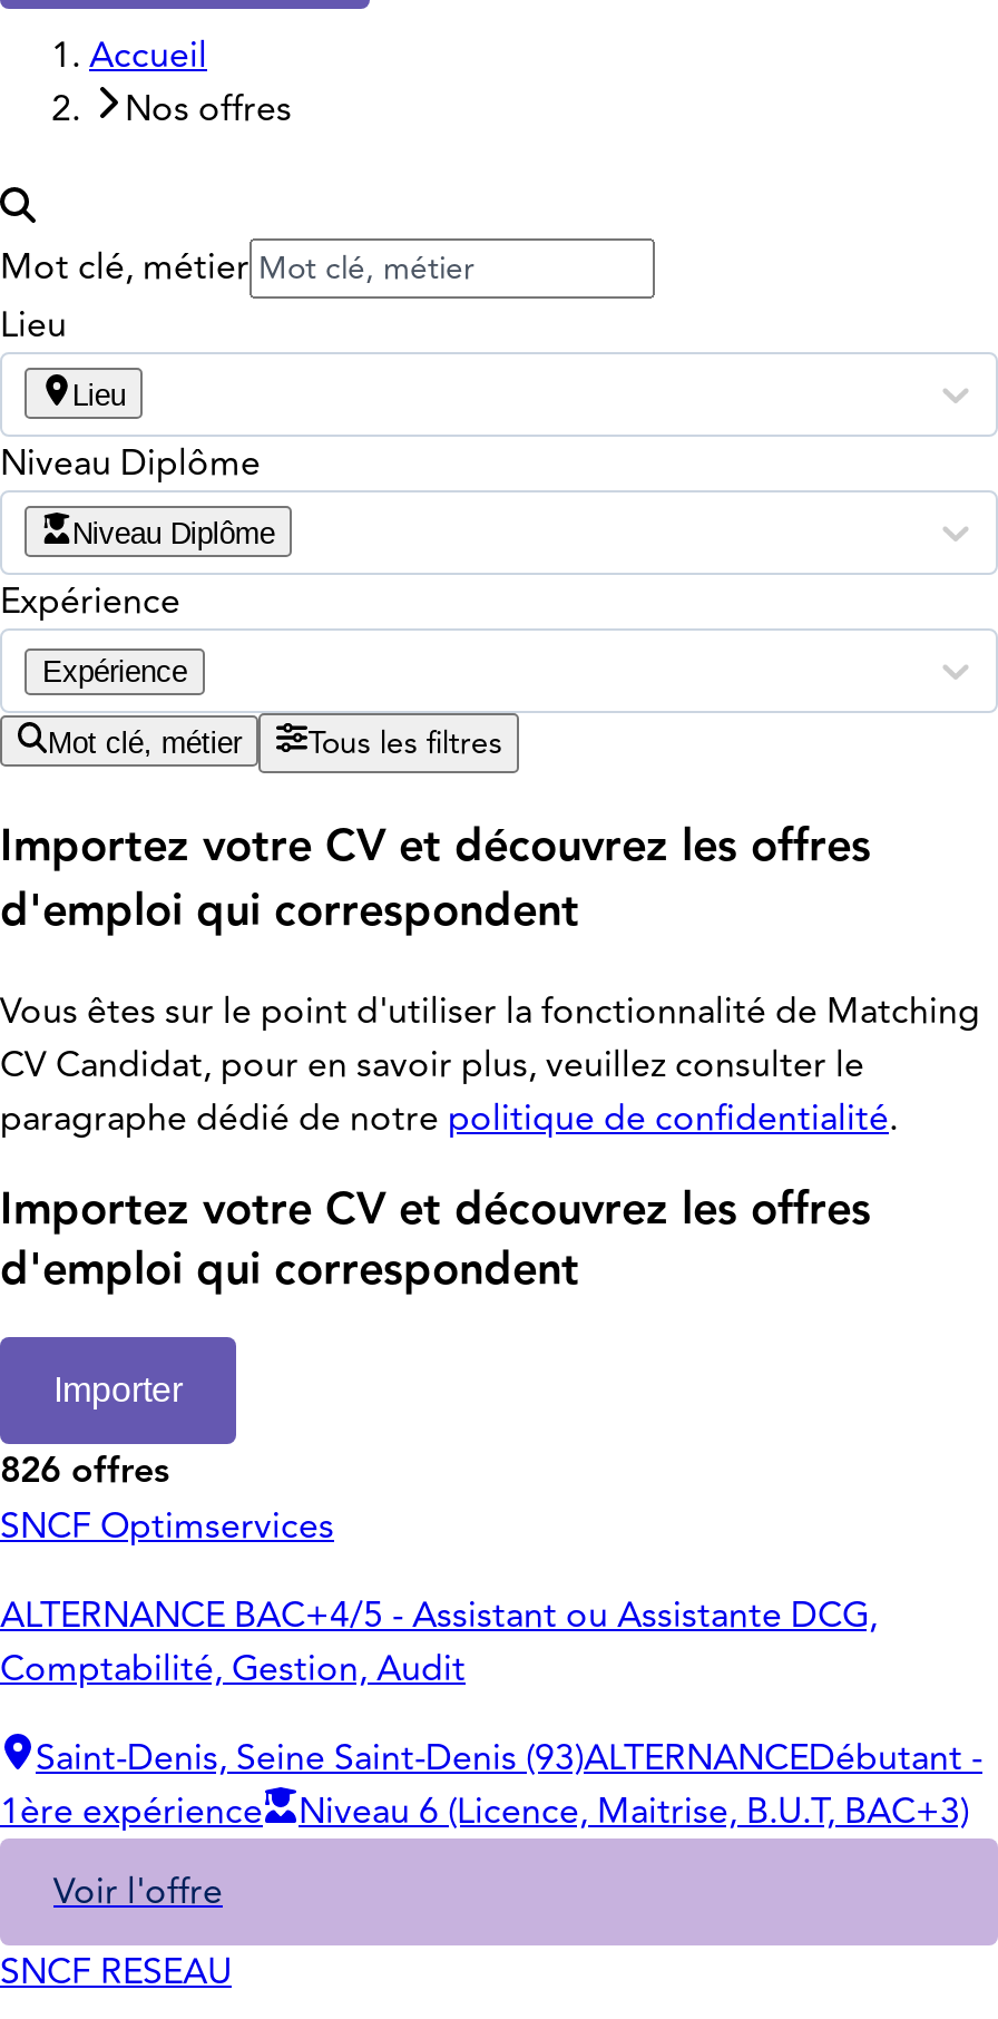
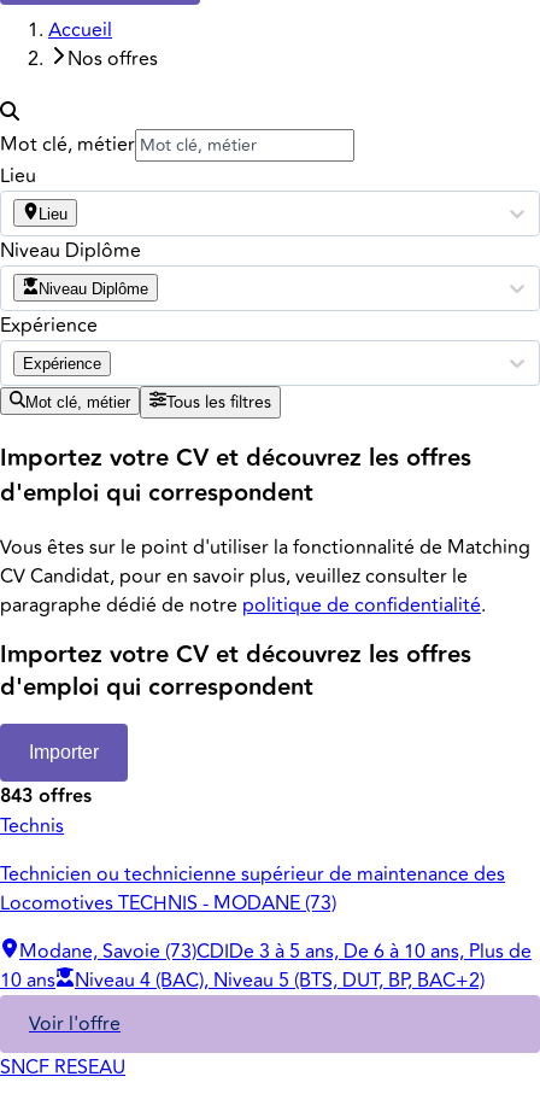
- 826 offres
- SNCF Optimservices
+ 843 offres
+ Technis

- ALTERNANCE BAC+4/5 - Assistant ou Assistante DCG,
- Comptabilité, Gestion, Audit
+ Technicien ou technicienne supérieur de maintenance des
+ Locomotives TECHNIS - MODANE (73)

- Saint-Denis, Seine Saint-Denis (93)ALTERNANCEDébutant -
- 1ère expérience
- Niveau 6 (Licence, Maitrise, B.U.T, BAC+3)
+ Modane, Savoie (73)CDIDe 3 à 5 ans, De 6 à 10 ans, Plus de
+ 10 ans
+ Niveau 4 (BAC), Niveau 5 (BTS, DUT, BP, BAC+2)
